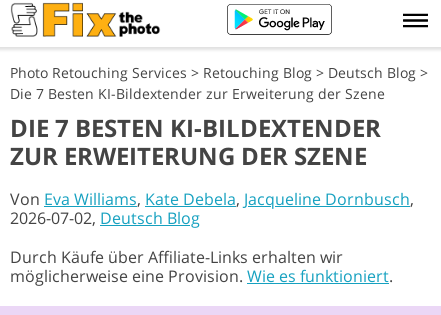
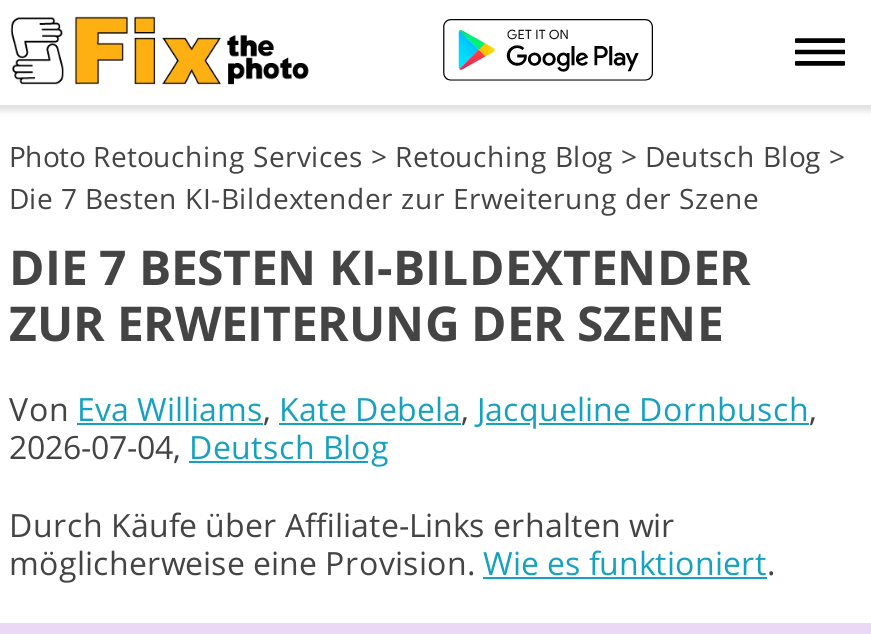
- 2026-07-02,Deutsch Blog
+ 2026-07-04,Deutsch Blog
